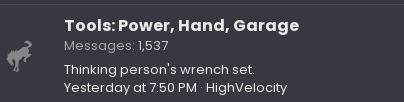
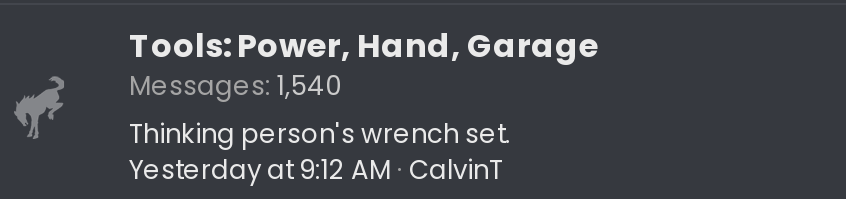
- Messages 1,537
+ Messages 1,540

- Yesterday at 7:50 PM HighVelocity
+ Yesterday at 9:12 AM CalvinT
